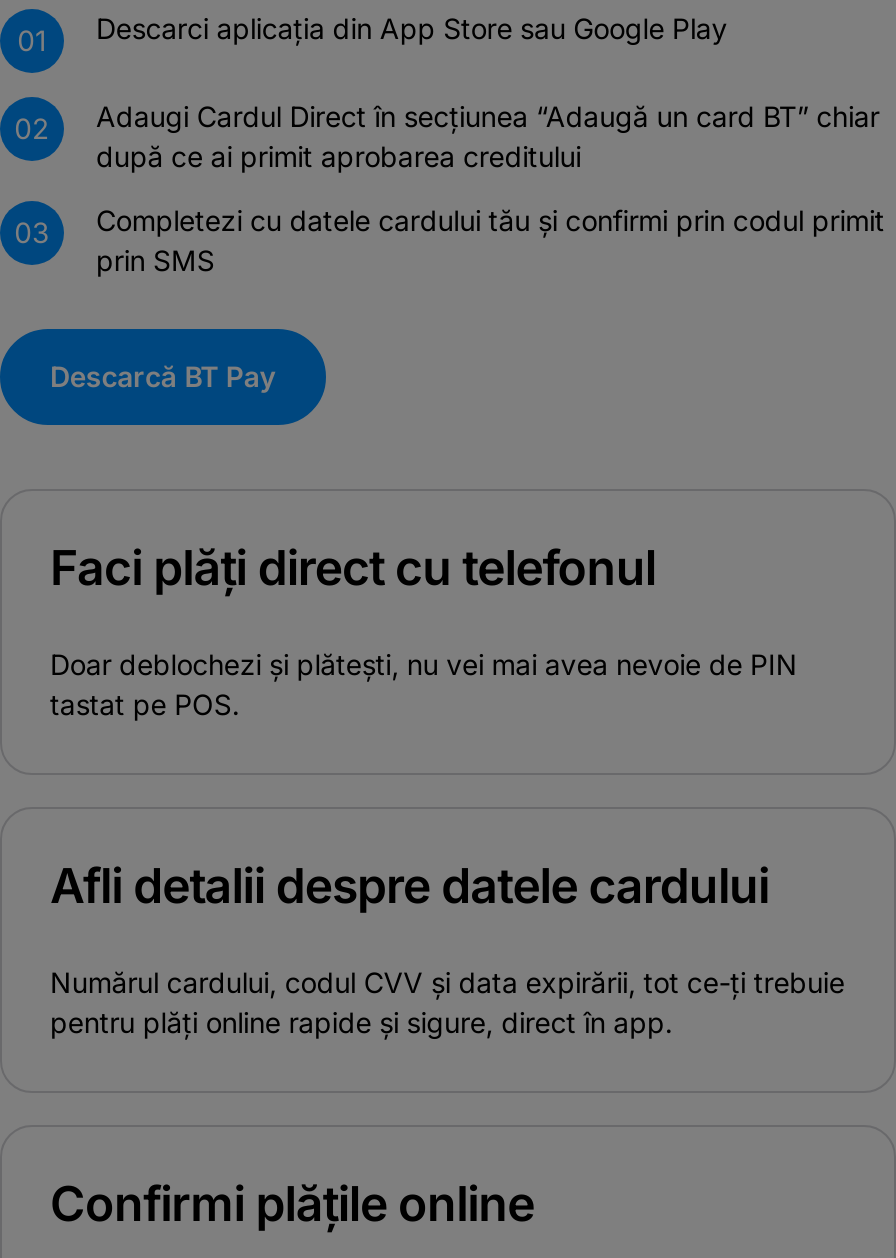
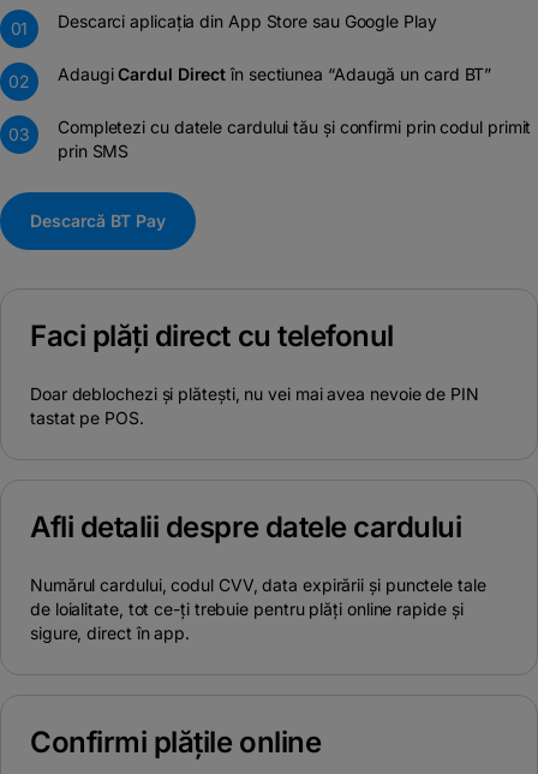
- Adaugi Cardul Direct în secțiunea “Adaugă un card BT” chiar
- după ce ai primit aprobarea creditului
+ Adaugi Cardul Direct în sectiunea “Adaugă un card BT”

- Numărul cardului, codul CVV și data expirării, tot ce-ți trebuie
- pentru plăți online rapide și sigure, direct în app.
+ Numărul cardului, codul CVV, data expirării și punctele tale
+ de loialitate, tot ce-ți trebuie pentru plăți online rapide și
+ sigure, direct în app.
